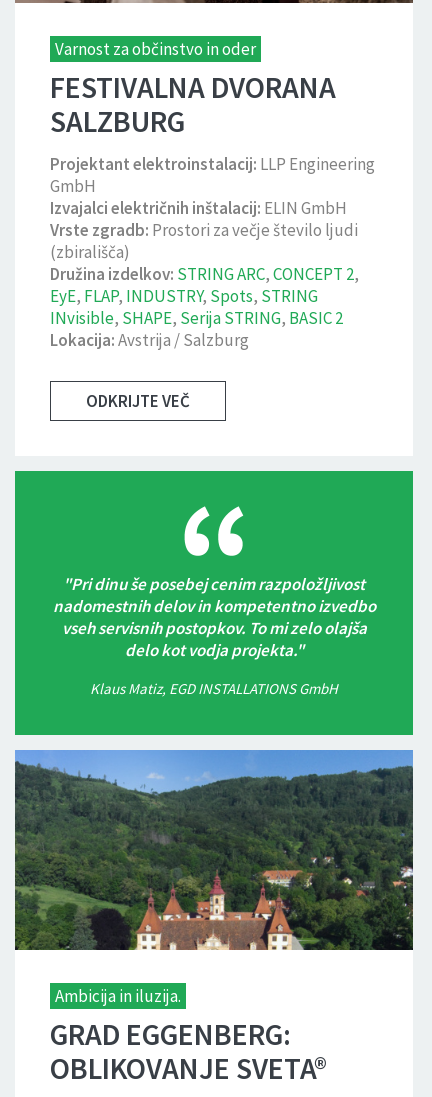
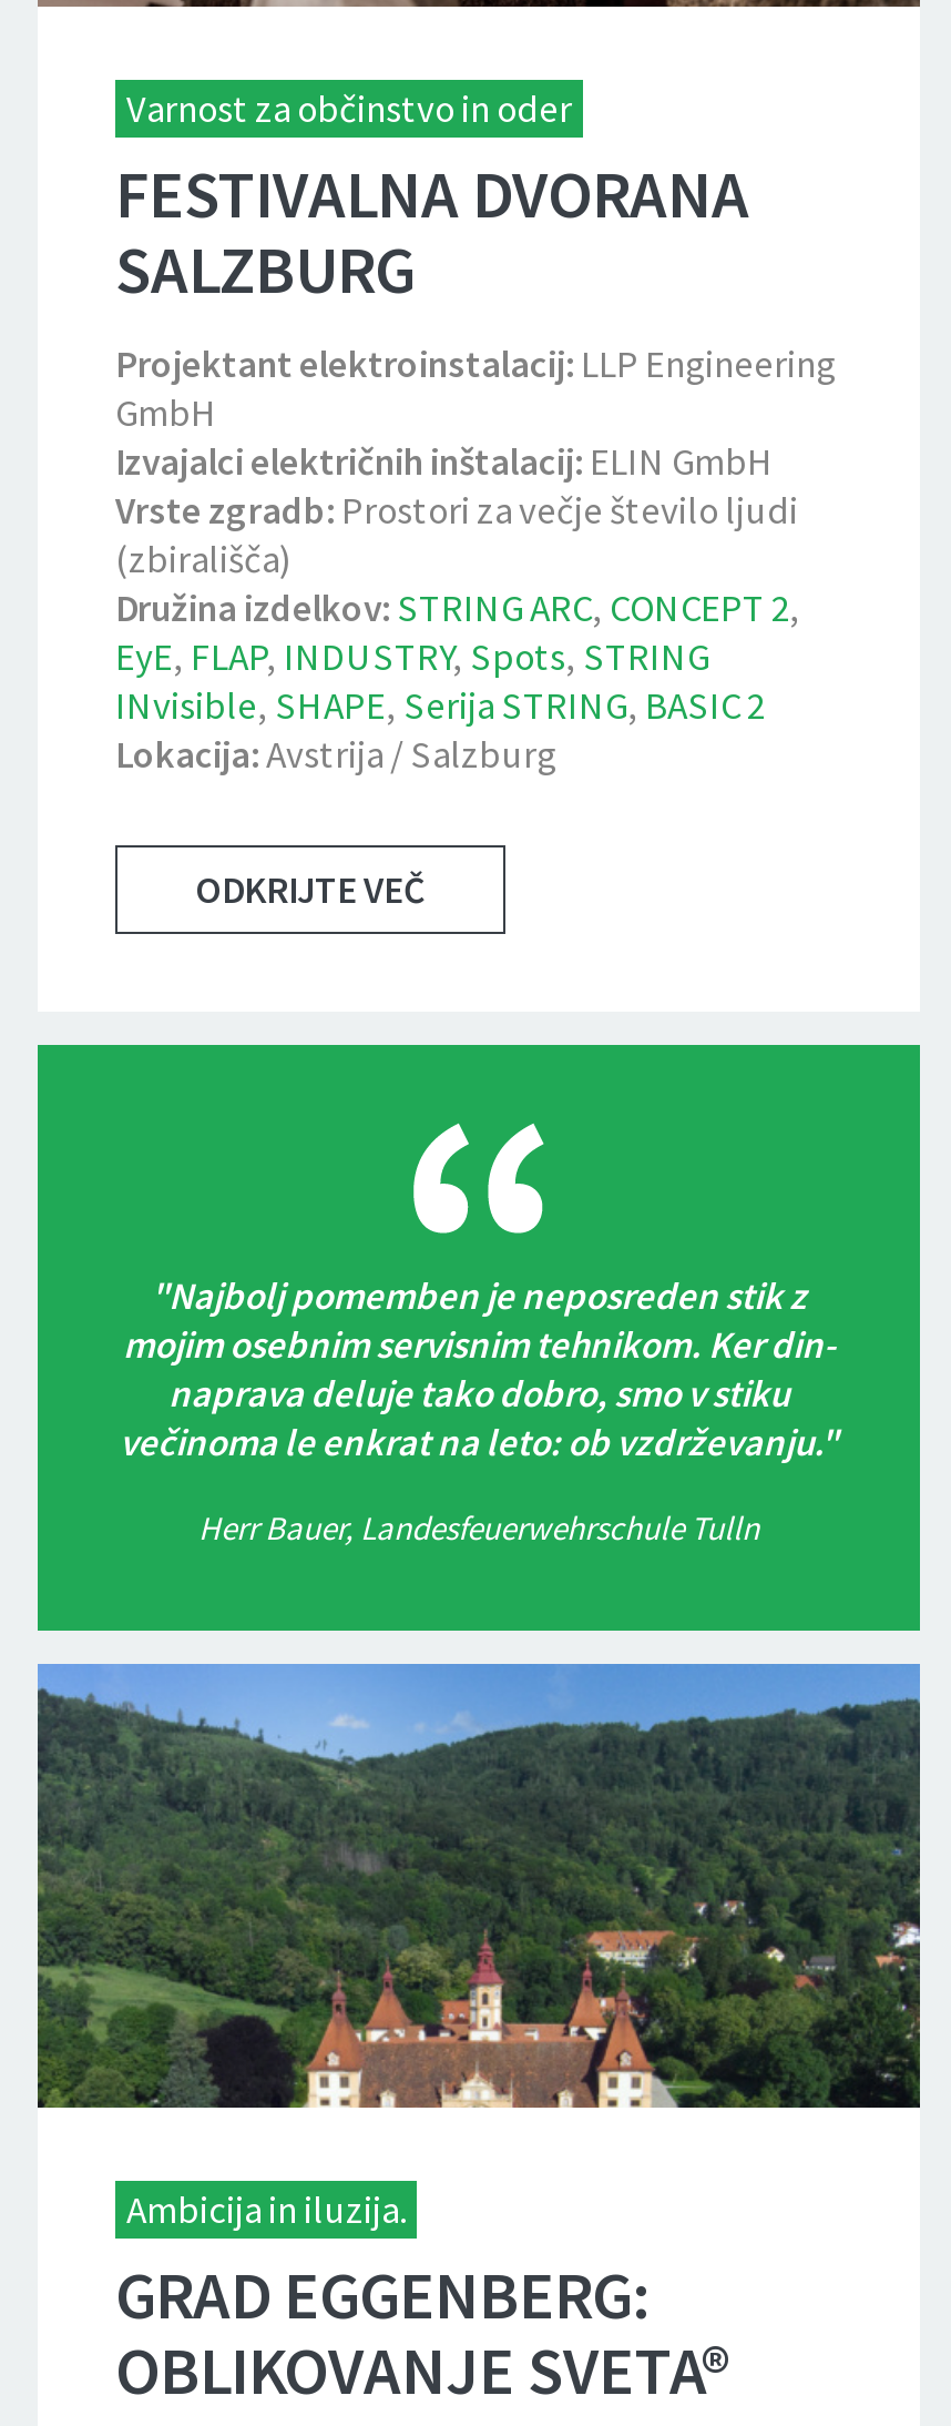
- Pri dinu še posebej cenim razpoložljivost
- nadomestnih delov in kompetentno izvedbo
- vseh servisnih postopkov. To mi zelo olajša
- delo kot vodja projekta.
+ Najbolj pomemben je neposreden stik z
+ mojim osebnim servisnim tehnikom. Ker din-
+ naprava deluje tako dobro, smo v stiku
+ večinoma le enkrat na leto: ob vzdrževanju.

- Klaus Matiz, EGD INSTALLATIONS GmbH
+ Herr Bauer, Landesfeuerwehrschule Tulln
